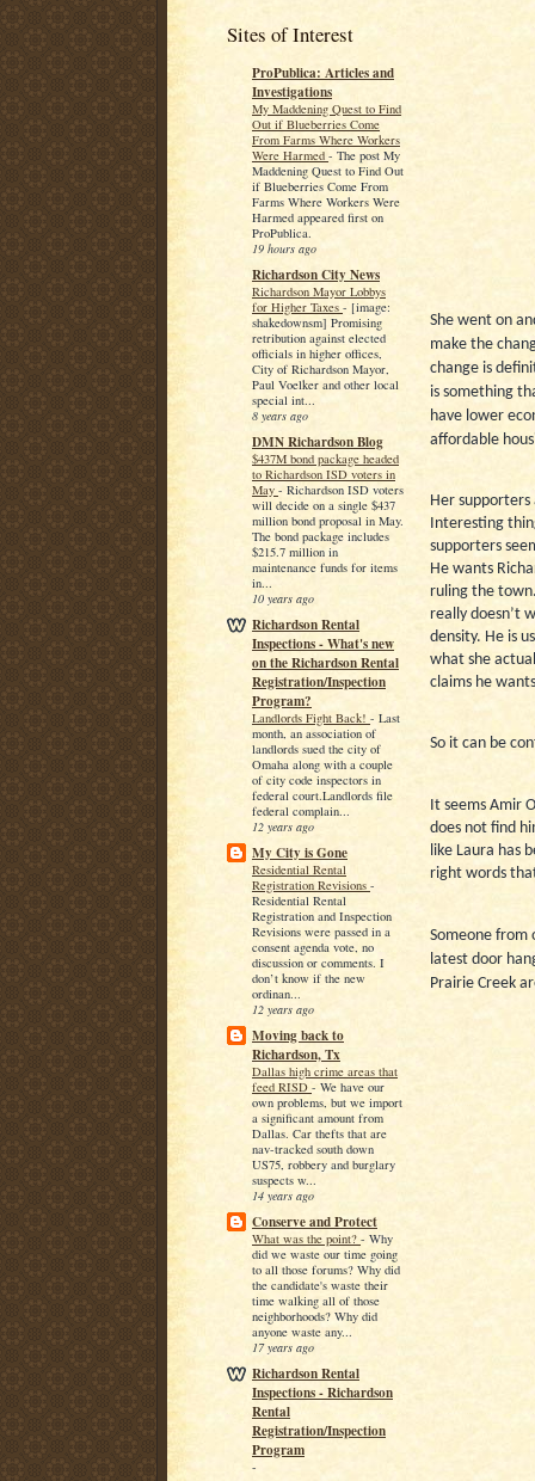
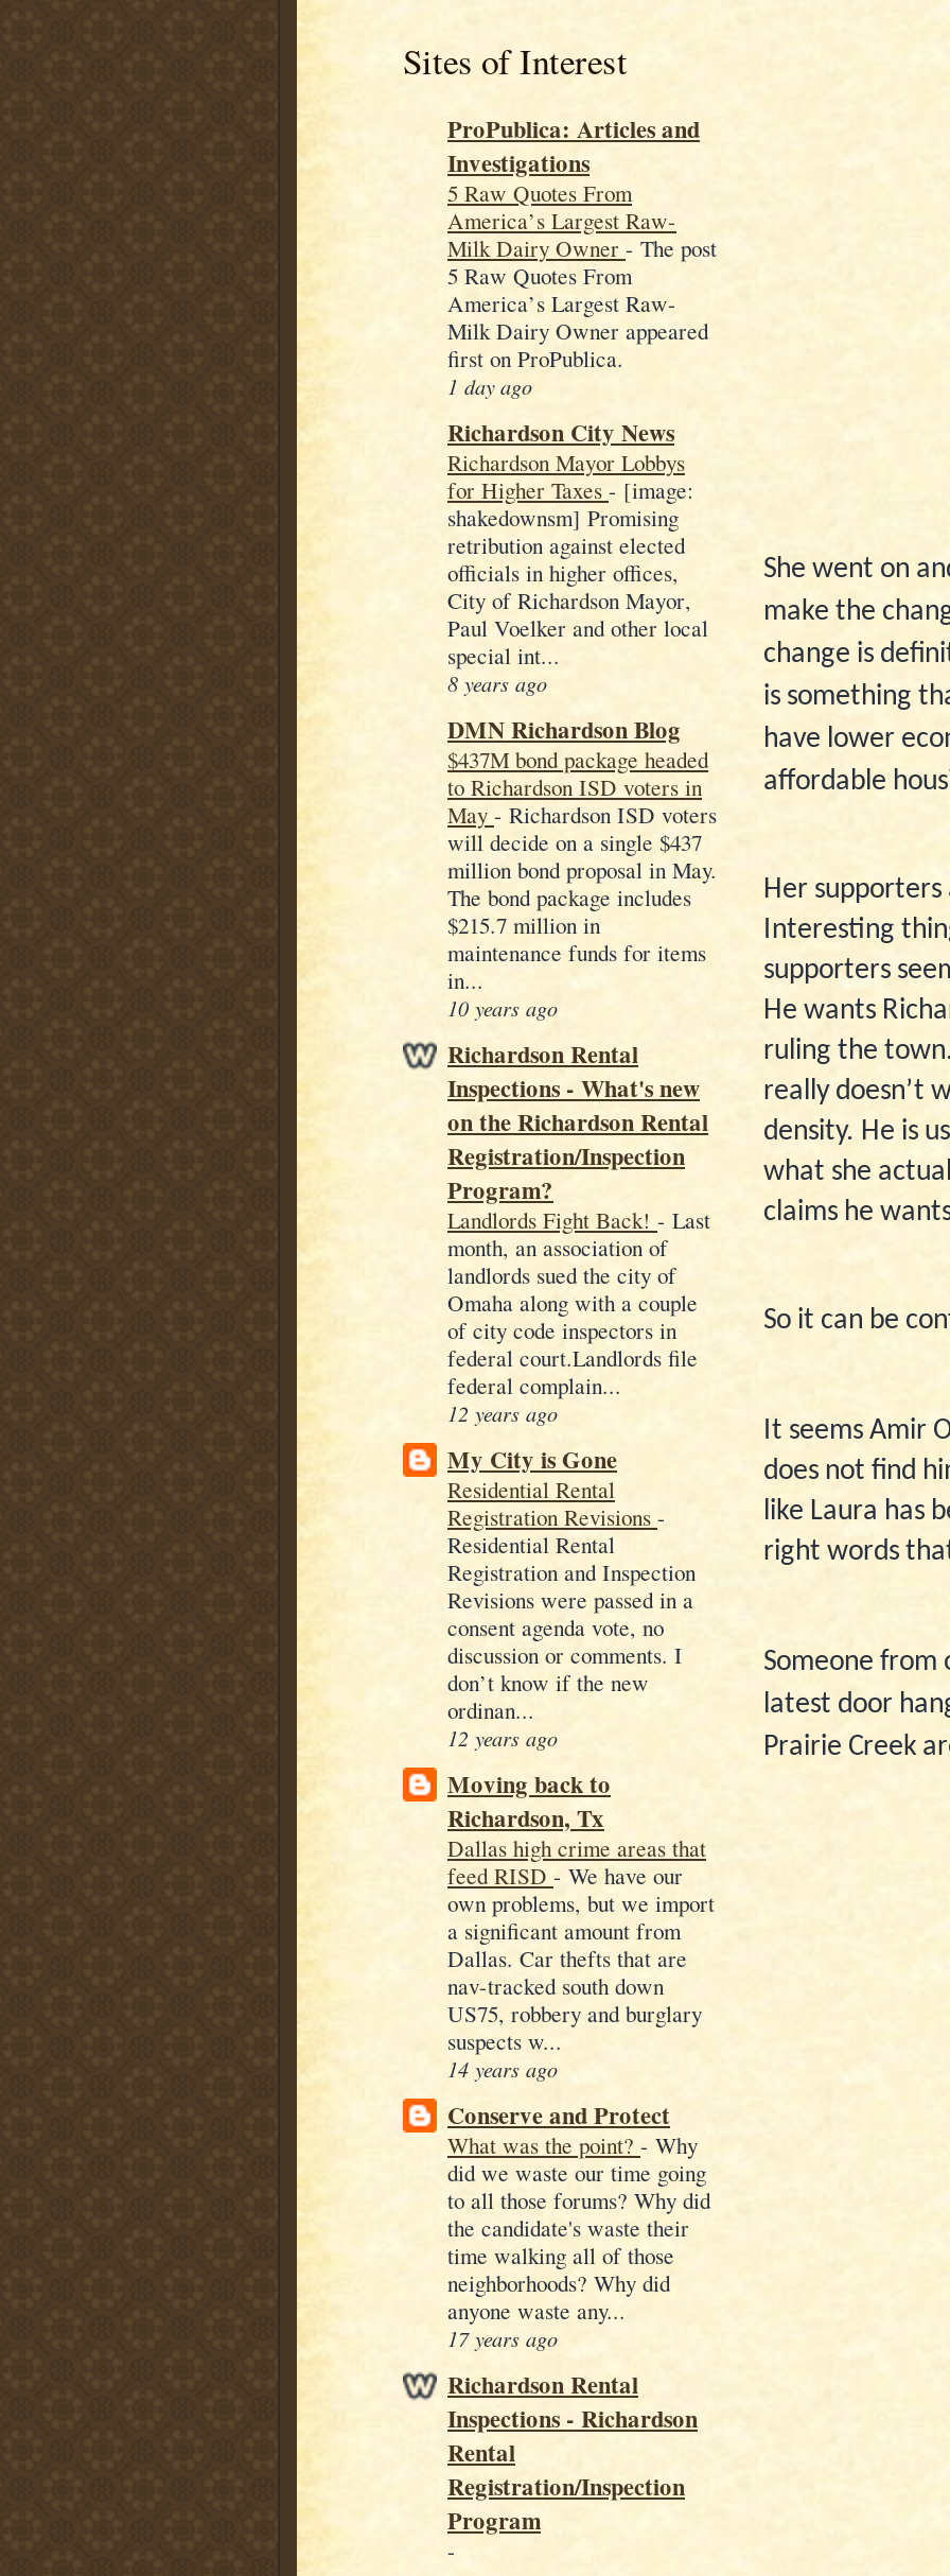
- My Maddening Quest to Find
- Out if Blueberries Come
- From Farms Where Workers
- Were Harmed-The post My
- Maddening Quest to Find Out
- if Blueberries Come From
- Farms Where Workers Were
- Harmed appeared first on
- ProPublica.
- 19 hours ago
+ 5 Raw Quotes From
+ America’s Largest Raw-
+ Milk Dairy Owner-The post
+ 5 Raw Quotes From
+ America’s Largest Raw-
+ Milk Dairy Owner appeared
+ first on ProPublica.
+ 1 day ago
